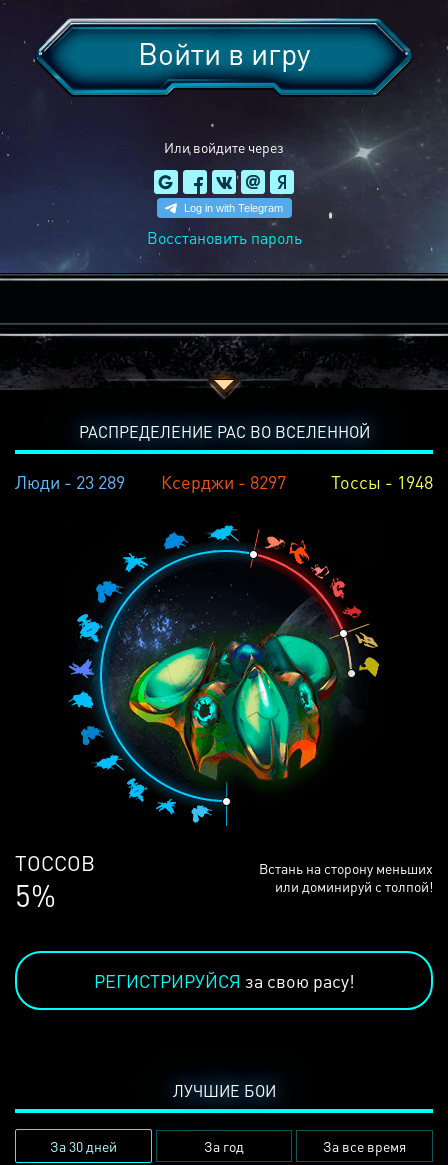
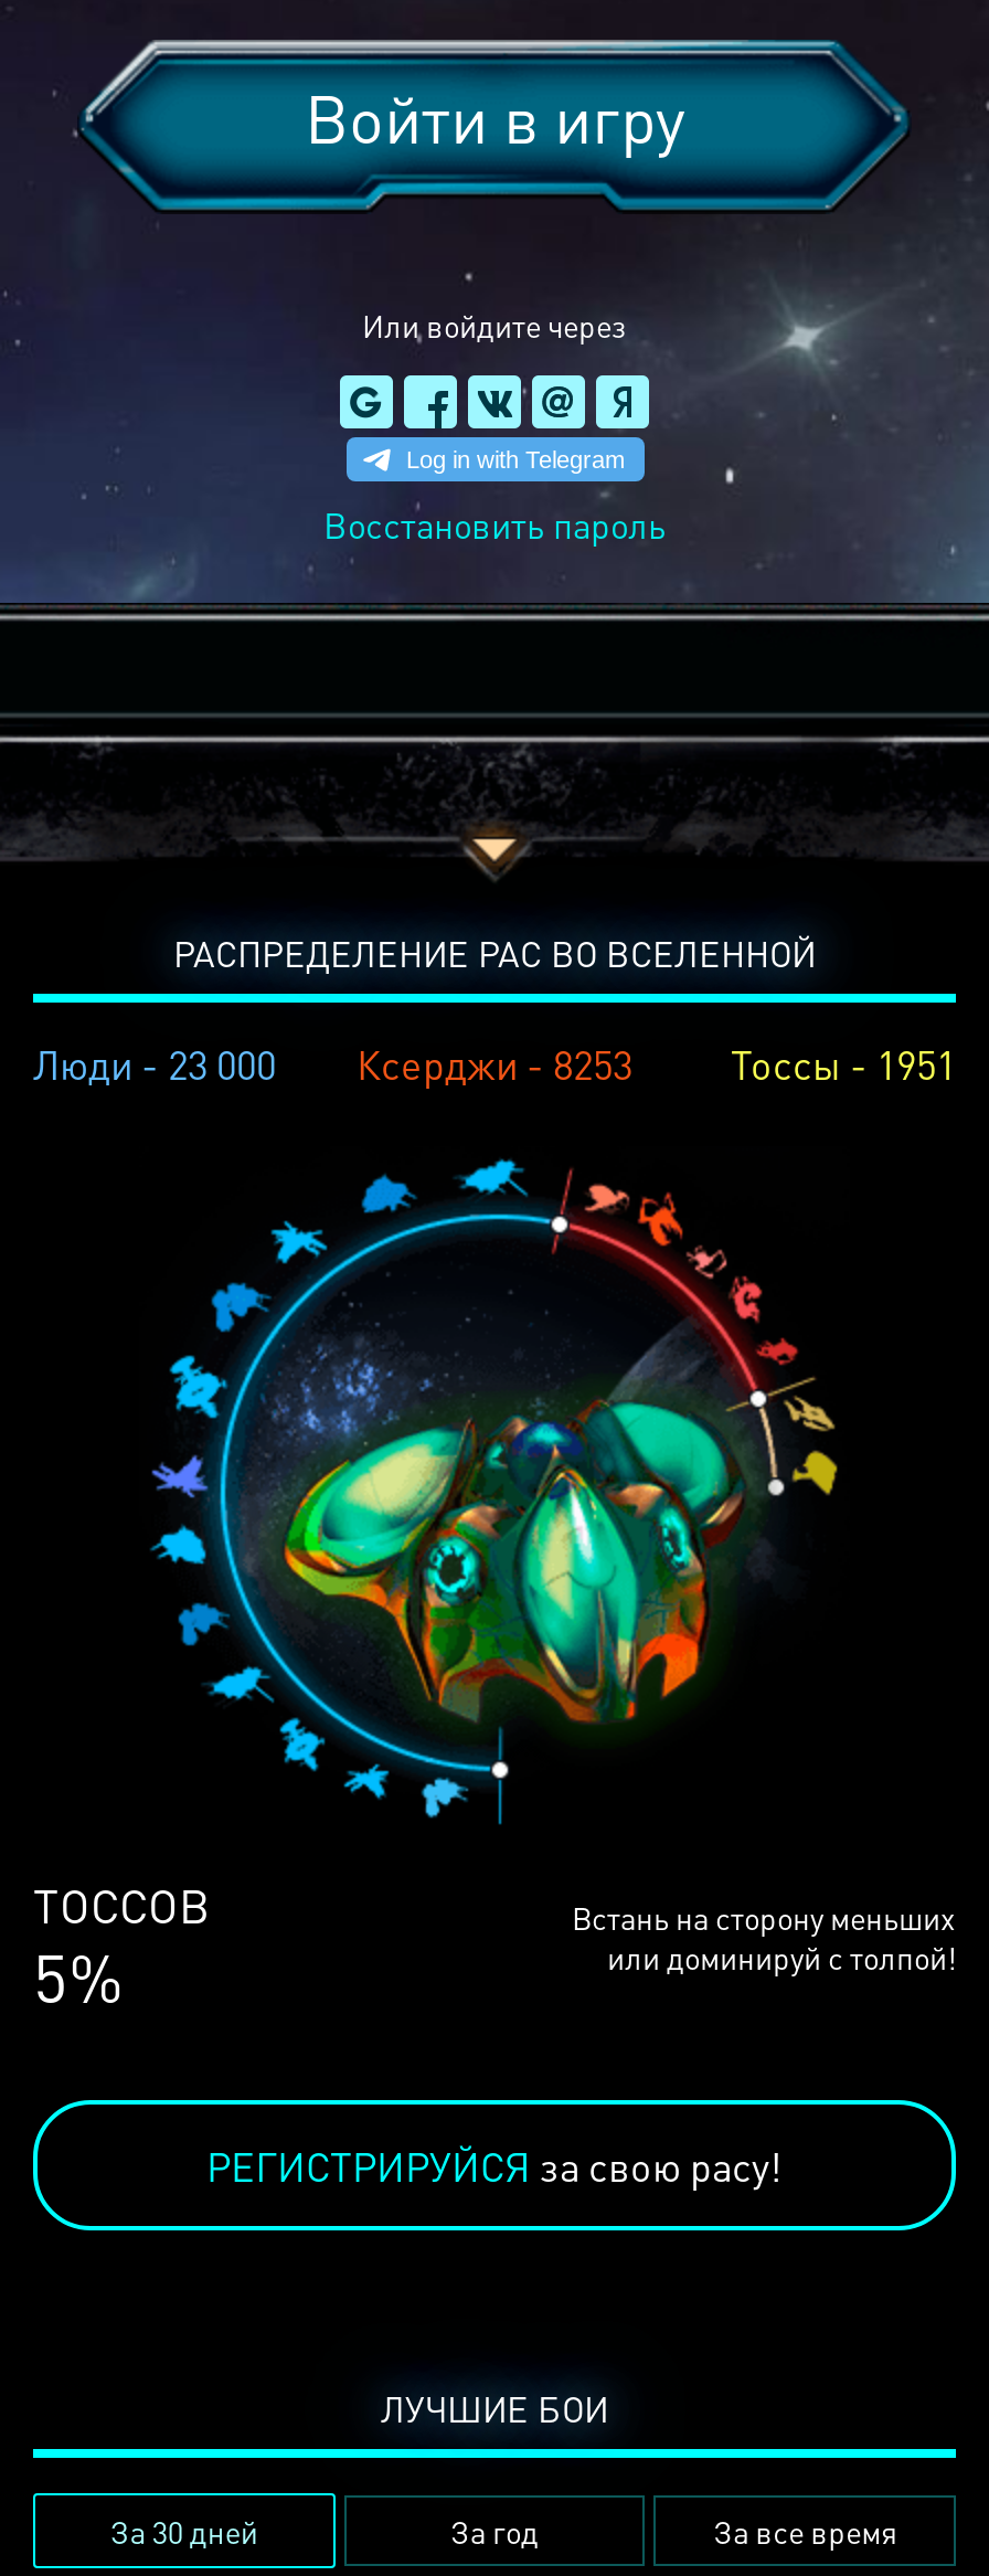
- Люди - 23 289
+ Люди - 23 000

- Ксерджи - 8297
+ Ксерджи - 8253

- Тоссы - 1948
+ Тоссы - 1951
